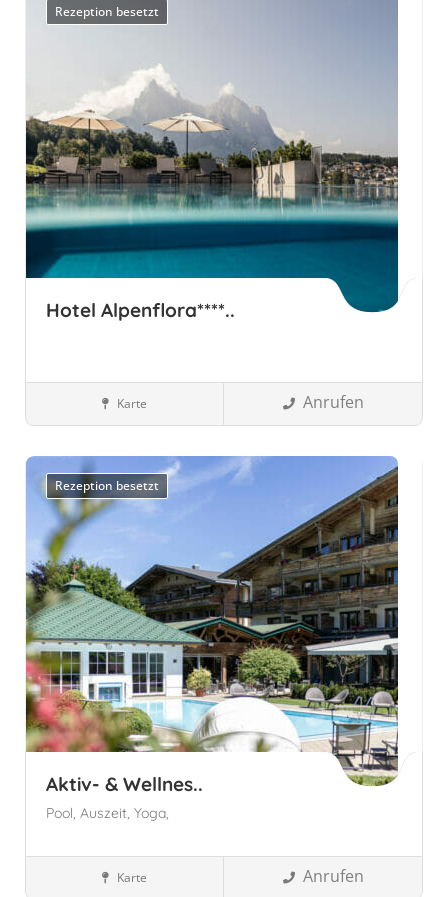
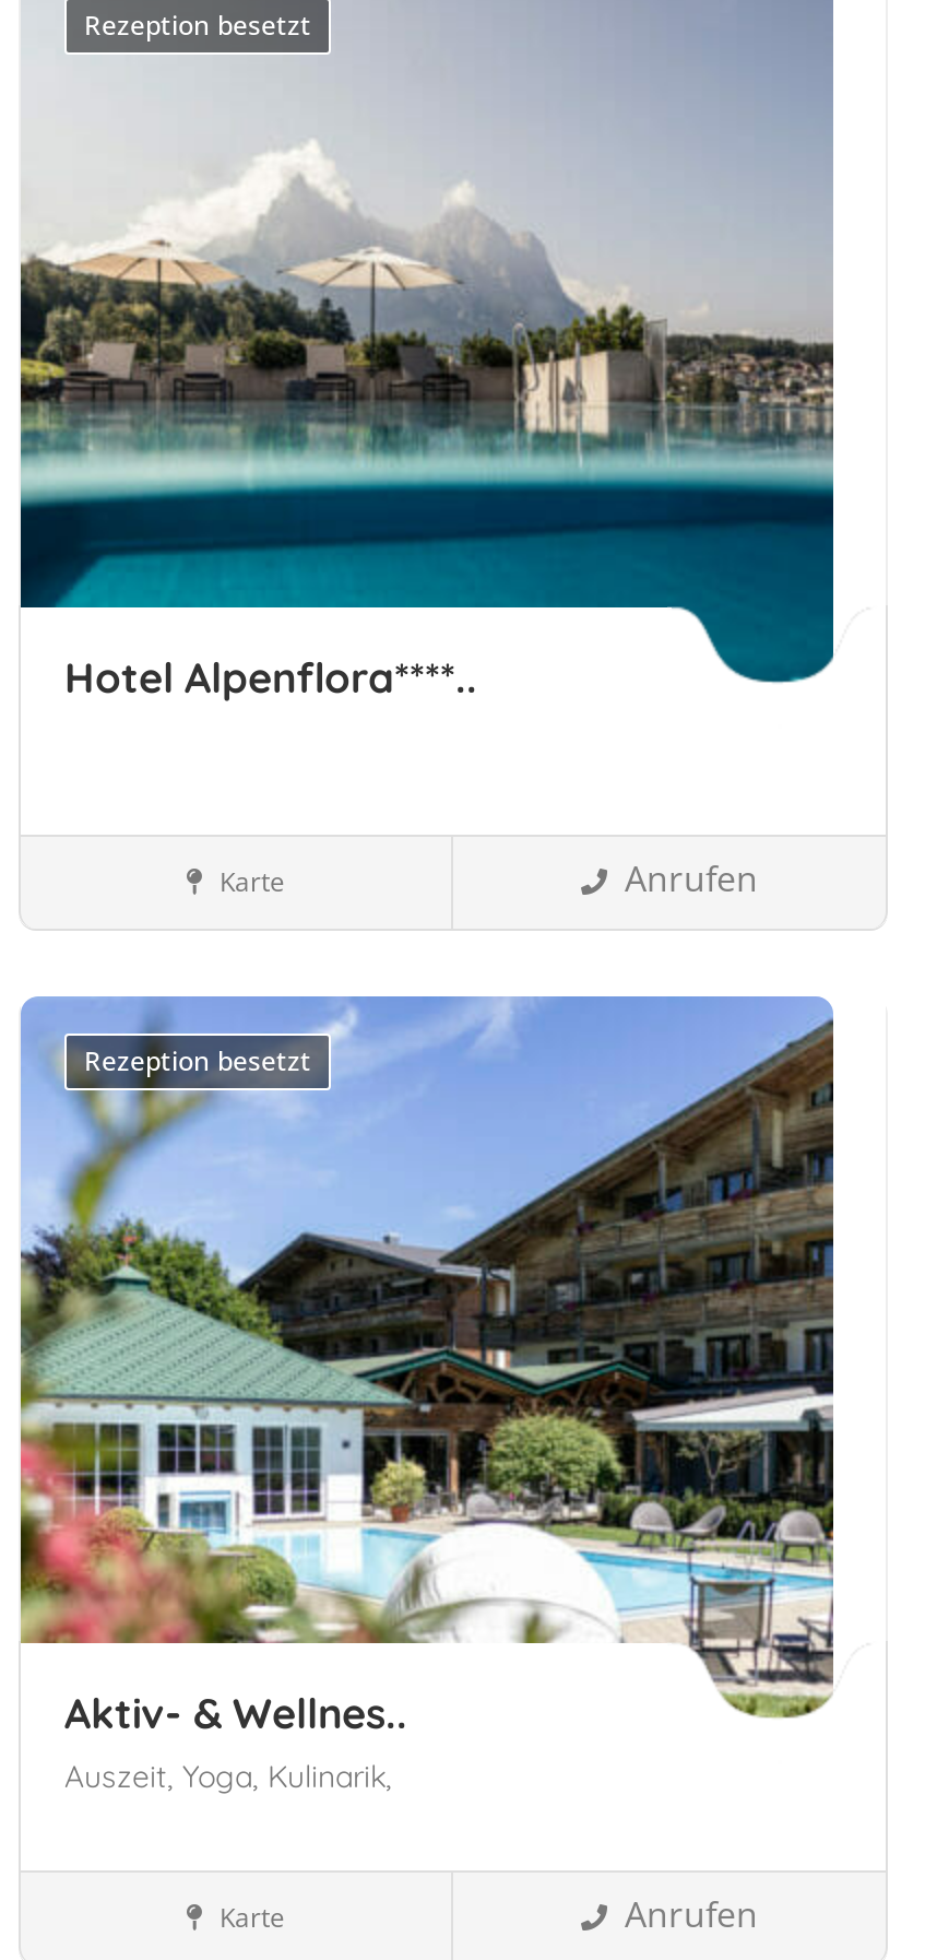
- Pool, Auszeit, Yoga,
+ Auszeit, Yoga, Kulinarik,
